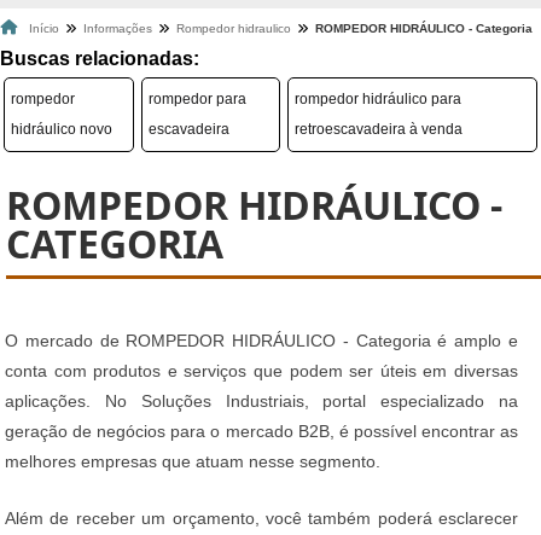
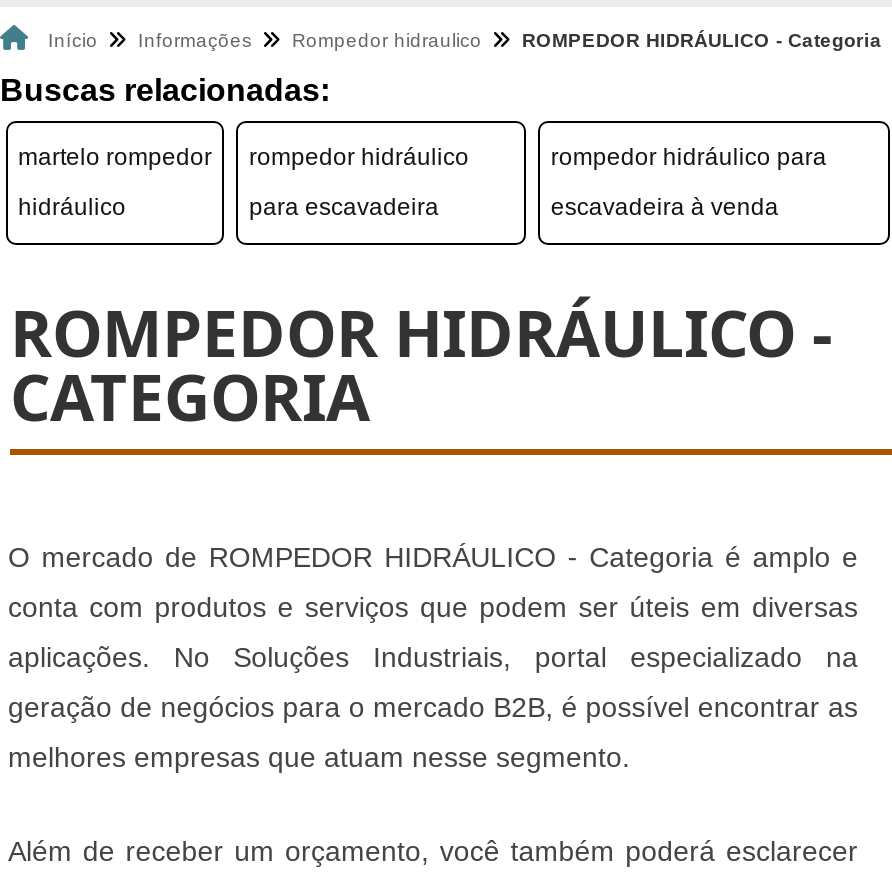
- rompedor
+ martelo rompedor

- rompedor para
+ rompedor hidráulico

- hidráulico novo
+ hidráulico

- escavadeira
+ para escavadeira

- retroescavadeira à venda
+ escavadeira à venda
